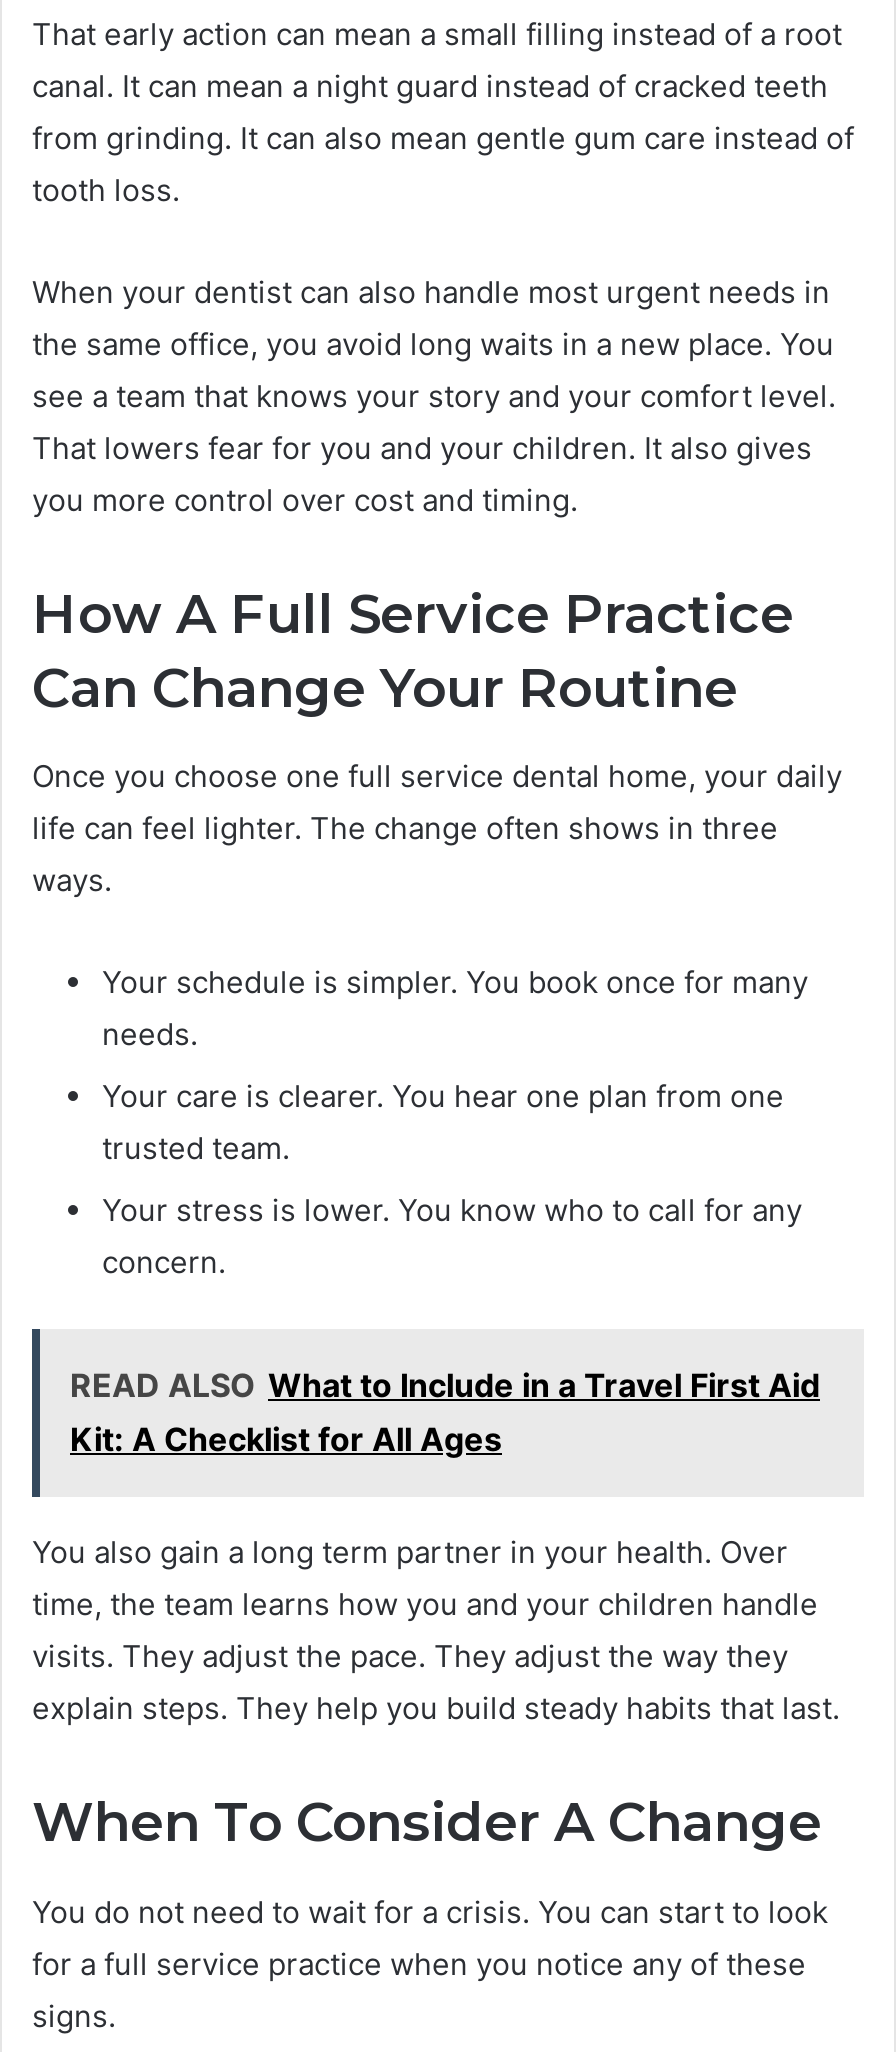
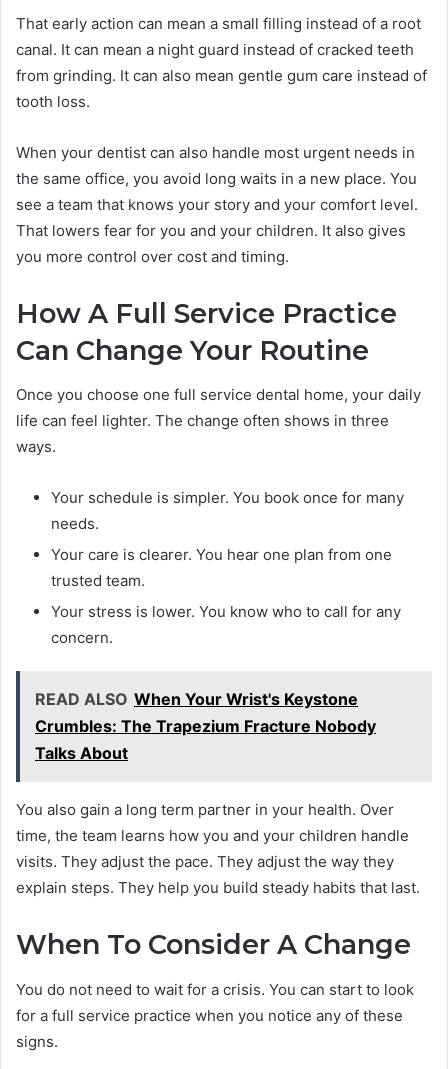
- READ ALSO What to Include in a Travel First Aid
- Kit: A Checklist for All Ages
+ READ ALSO When Your Wrist's Keystone
+ Crumbles: The Trapezium Fracture Nobody
+ Talks About
